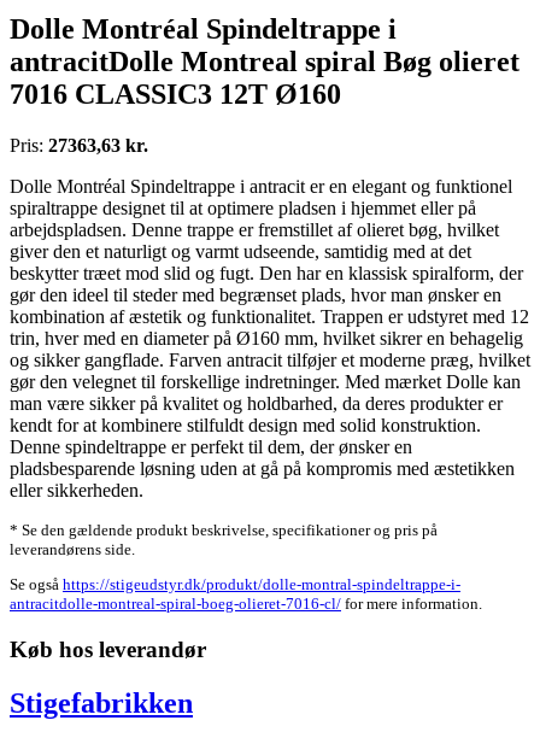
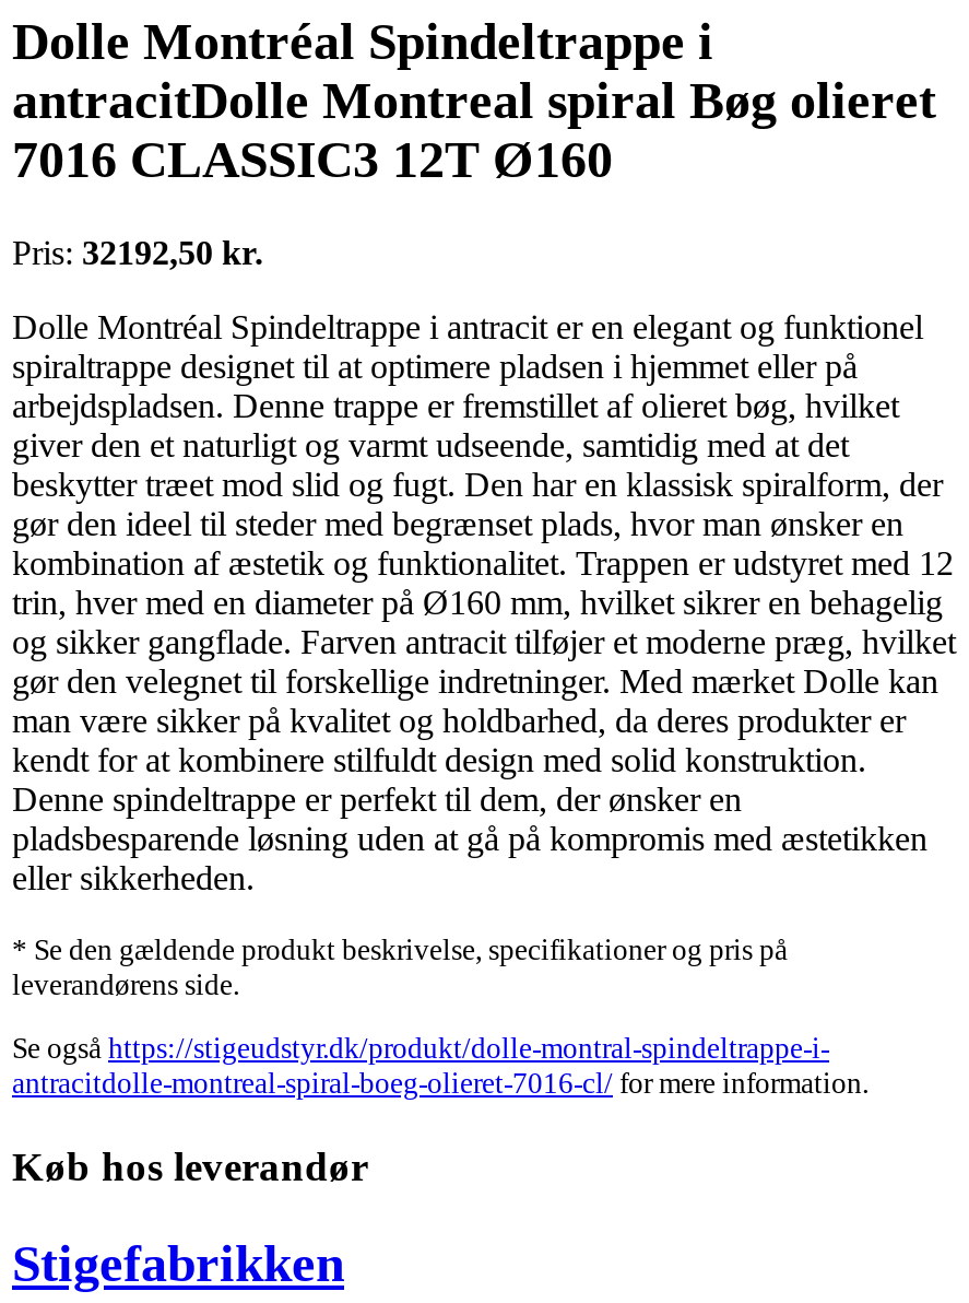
- Pris: 27363,63 kr.
+ Pris: 32192,50 kr.
